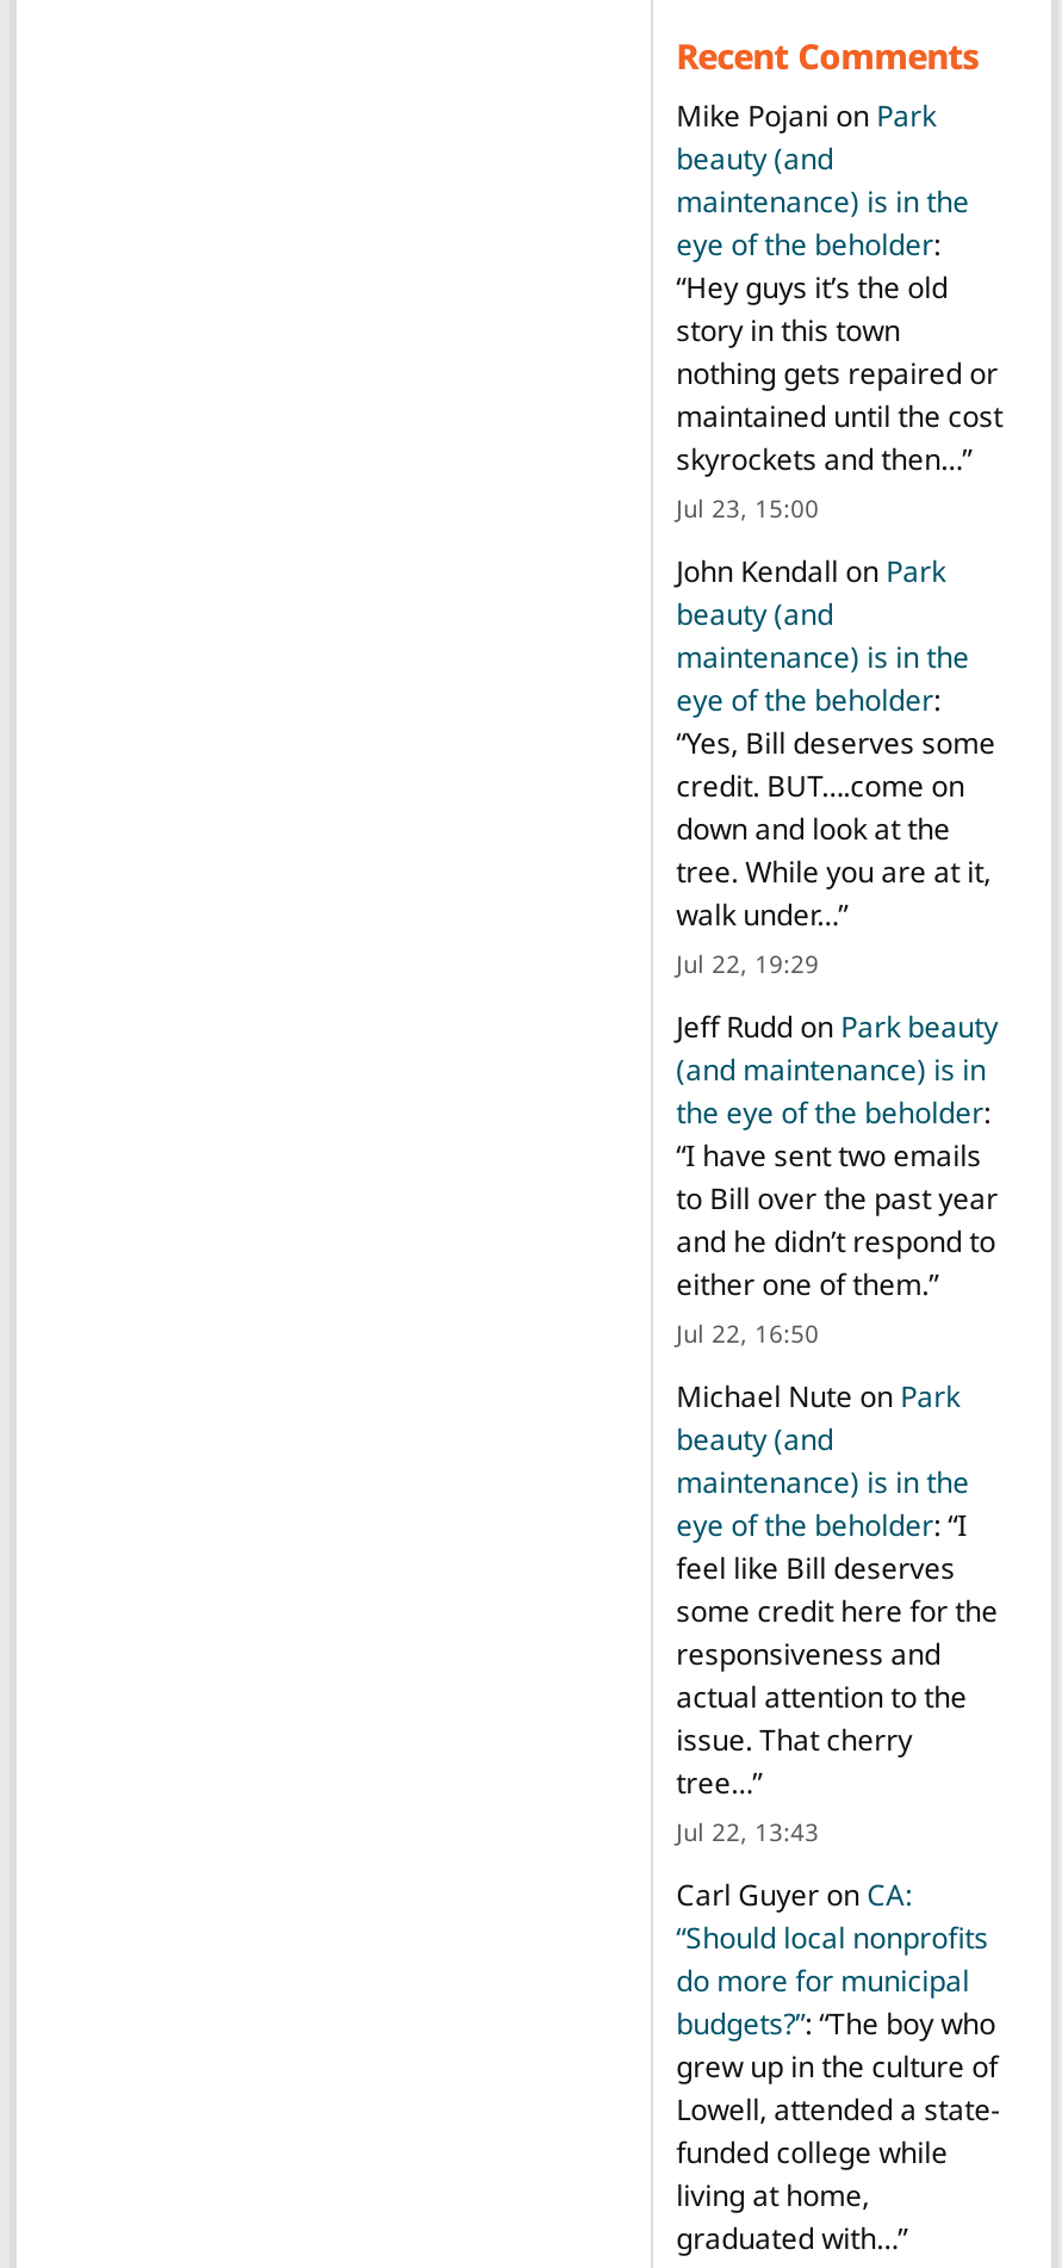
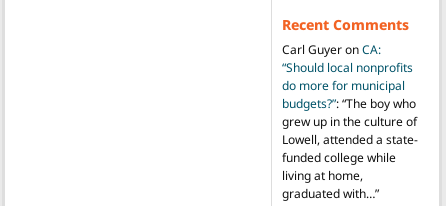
- Mike Pojani on Park
- beauty (and
- maintenance) is in the
- eye of the beholder:
- “Hey guys it’s the old
- story in this town
- nothing gets repaired or
- maintained until the cost
- skyrockets and then…”
- Jul 23, 15:00
- John Kendall on Park
- beauty (and
- maintenance) is in the
- eye of the beholder:
- “Yes, Bill deserves some
- credit. BUT….come on
- down and look at the
- tree. While you are at it,
- walk under…”
- Jul 22, 19:29
- Jeff Rudd on Park beauty
- (and maintenance) is in
- the eye of the beholder:
- “I have sent two emails
- to Bill over the past year
- and he didn’t respond to
- either one of them.”
- Jul 22, 16:50
- Michael Nute on Park
- beauty (and
- maintenance) is in the
- eye of the beholder: “I
- feel like Bill deserves
- some credit here for the
- responsiveness and
- actual attention to the
- issue. That cherry
- tree…”
- Jul 22, 13:43
